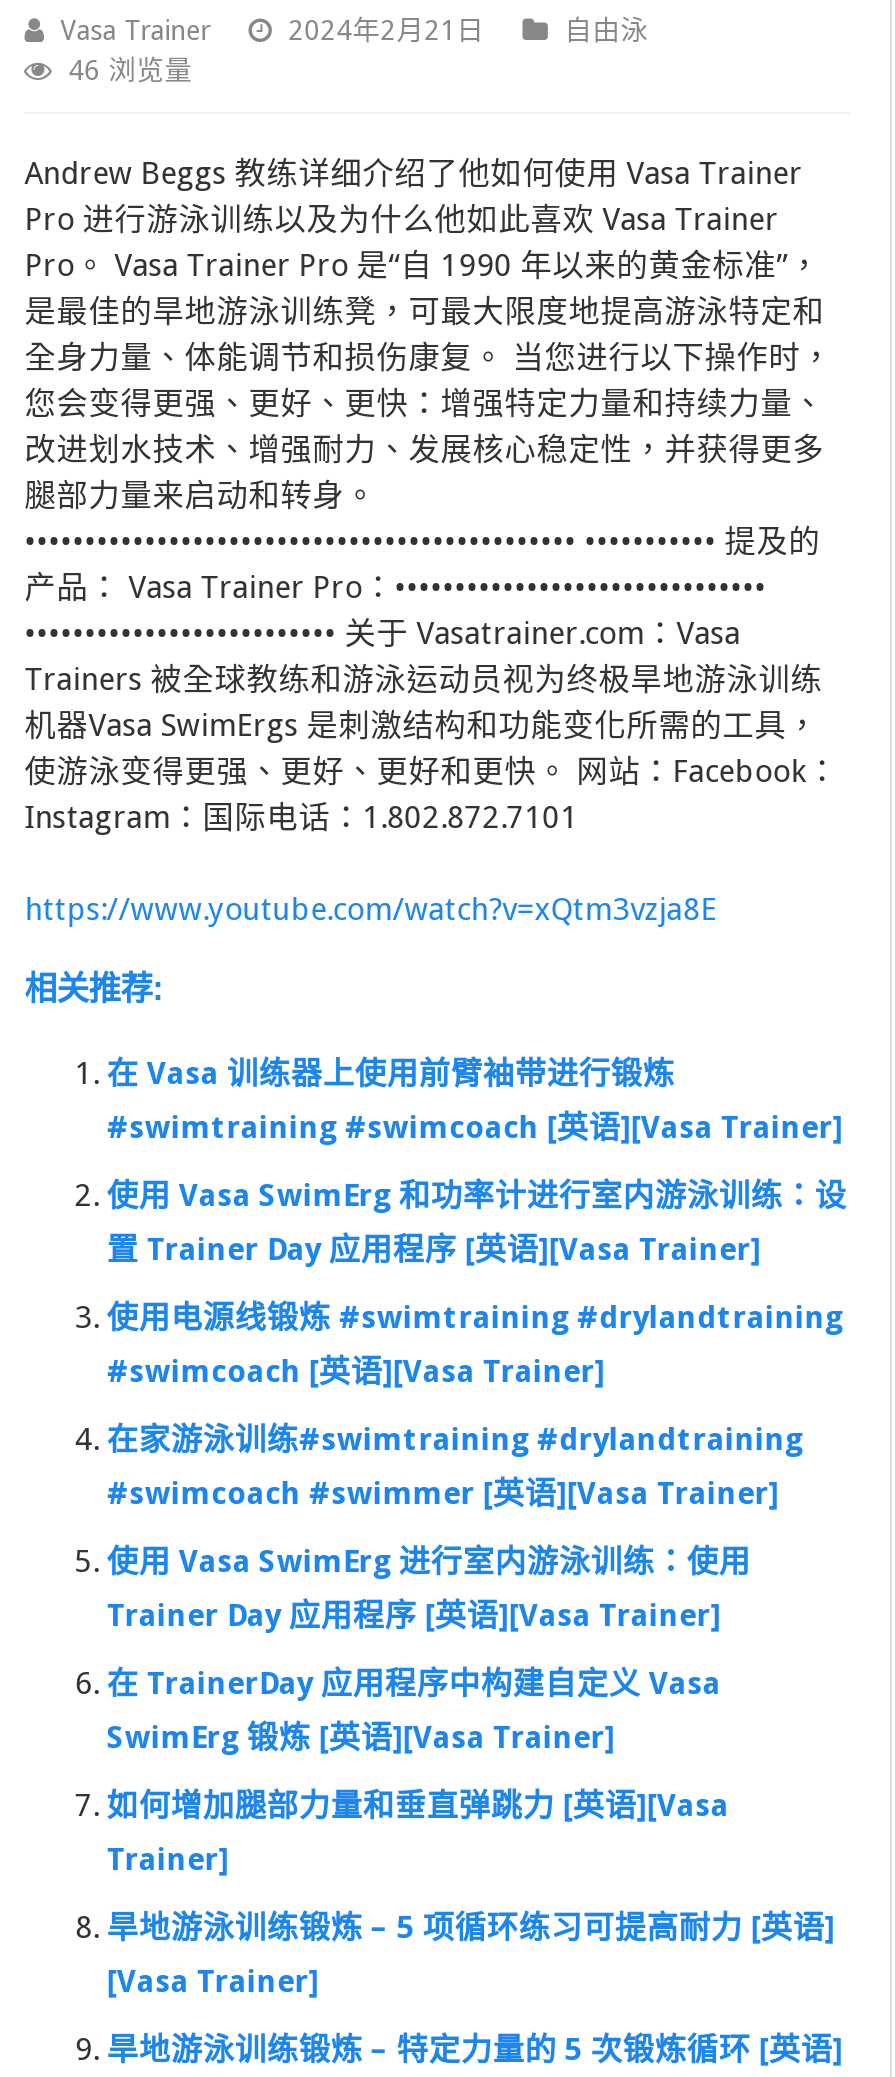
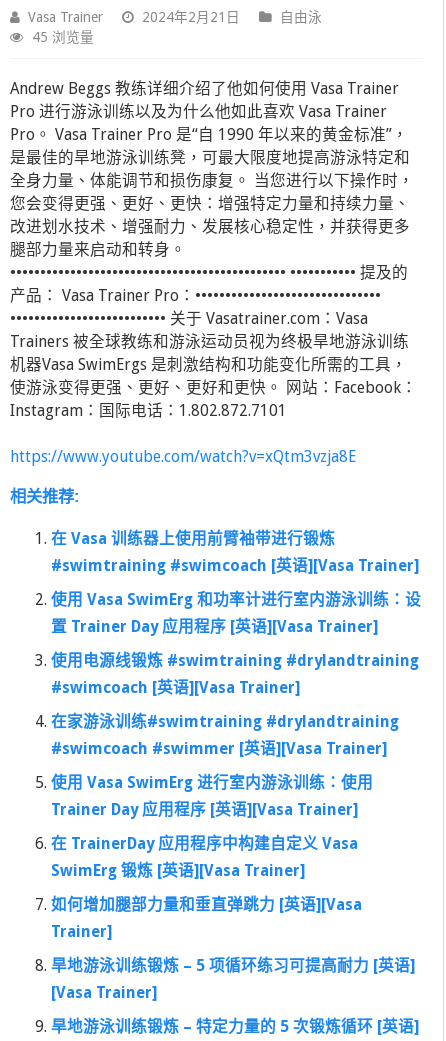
- 46 浏览量
+ 45 浏览量
